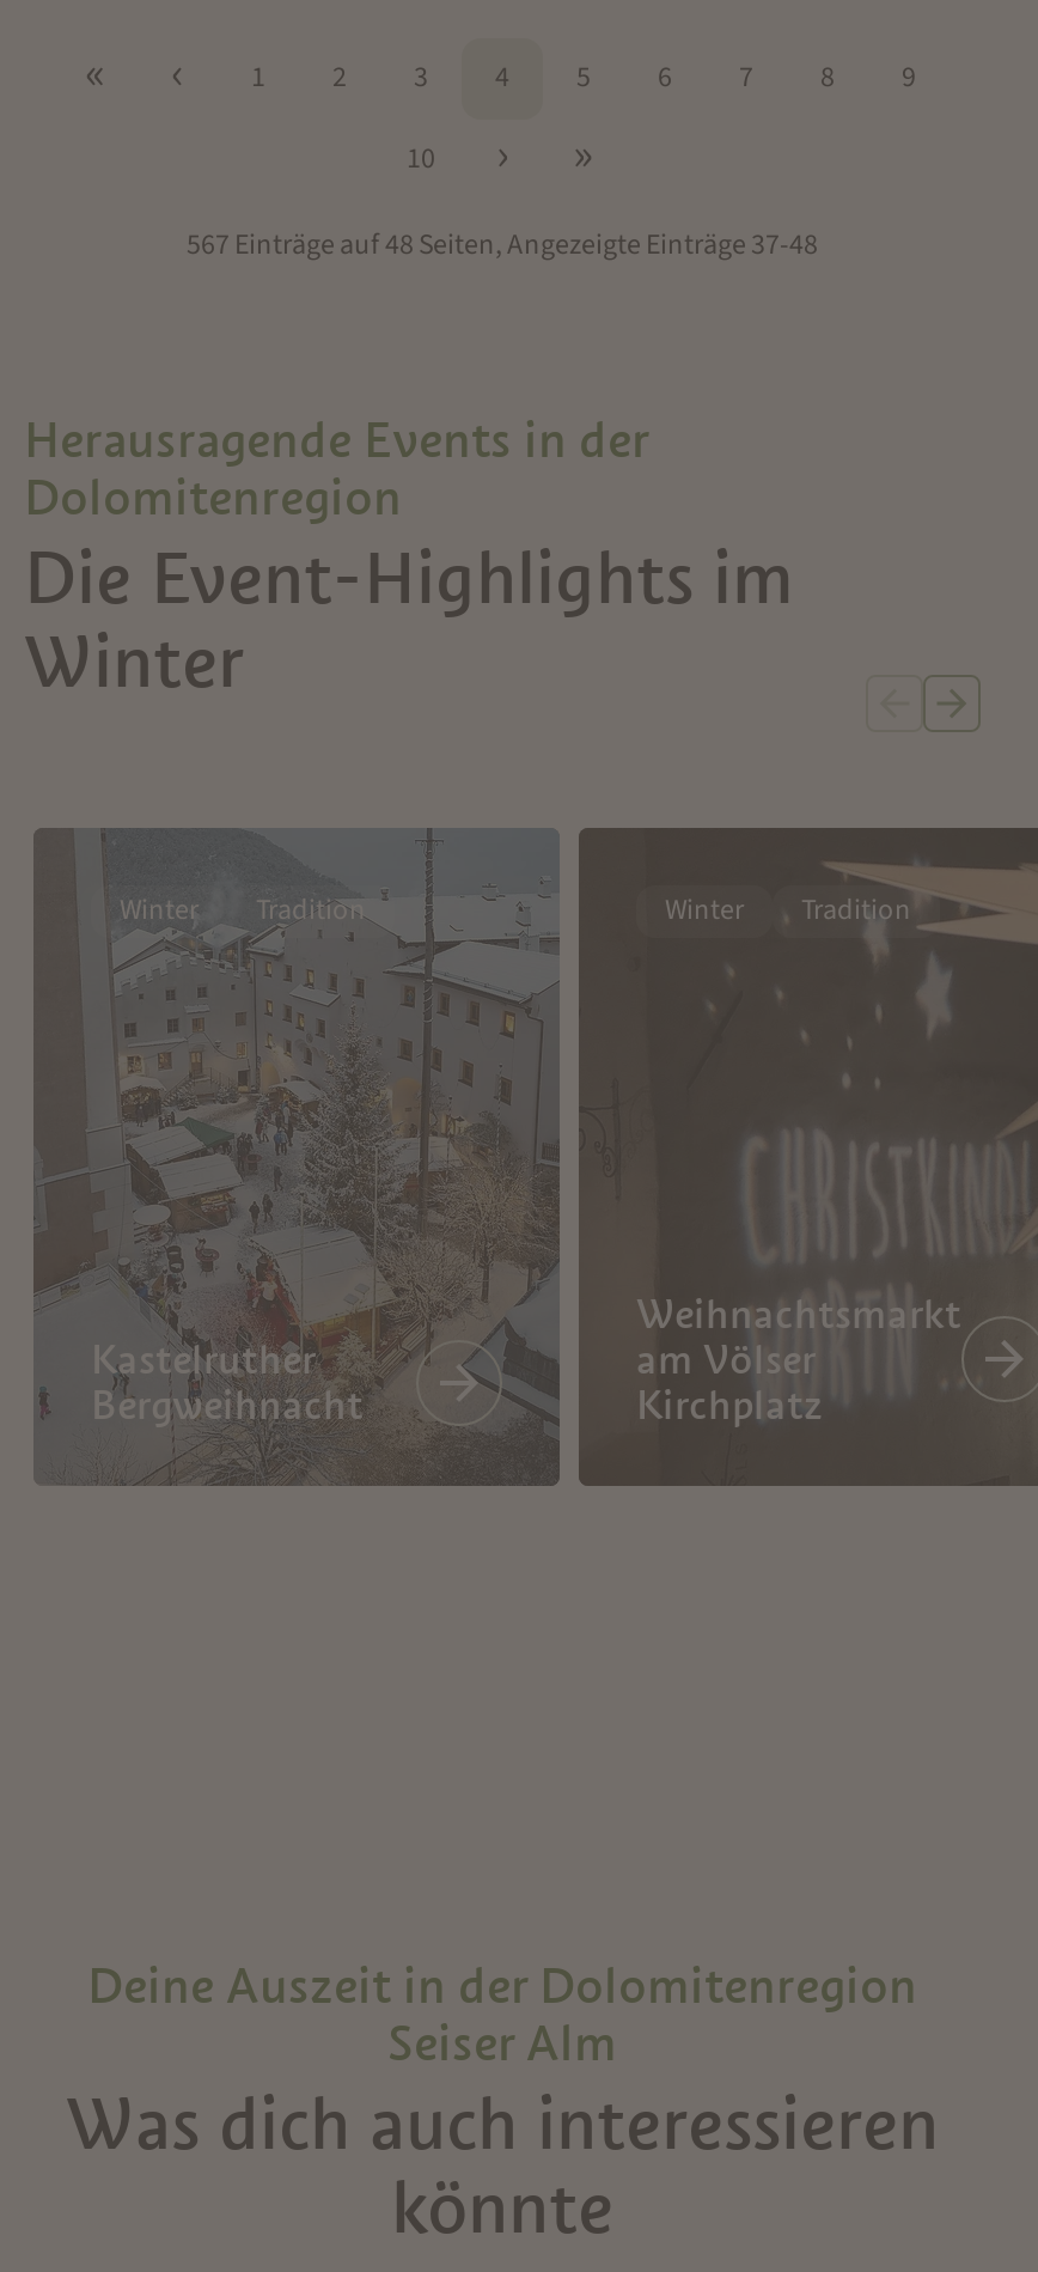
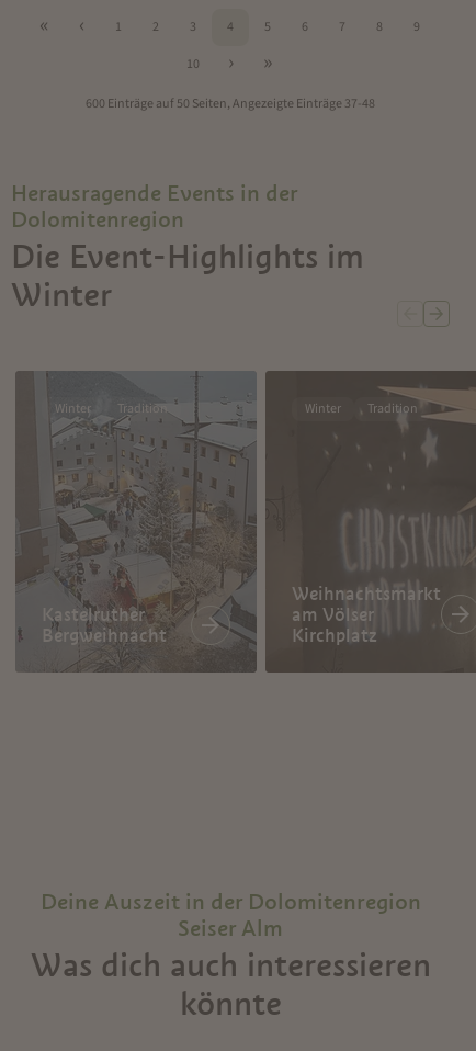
- 567 Einträge auf 48 Seiten, Angezeigte Einträge 37-48
+ 600 Einträge auf 50 Seiten, Angezeigte Einträge 37-48
